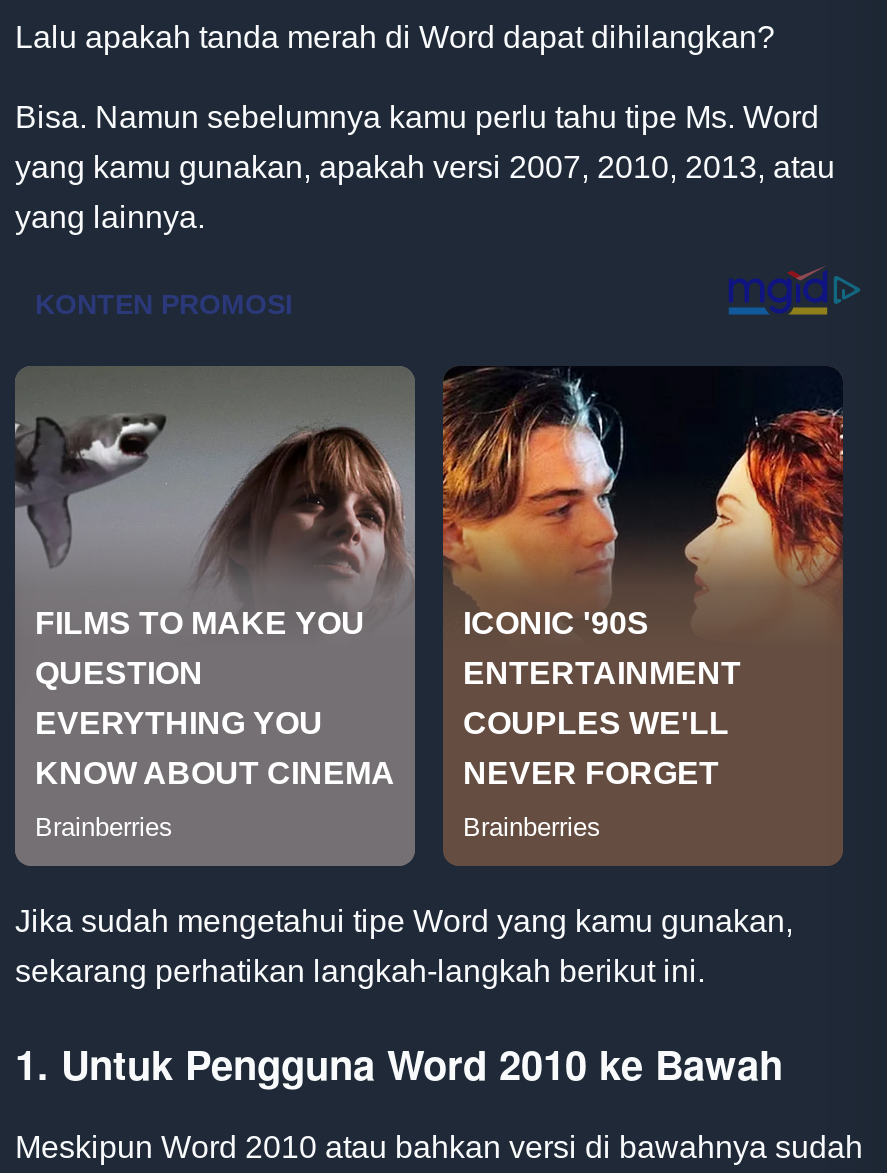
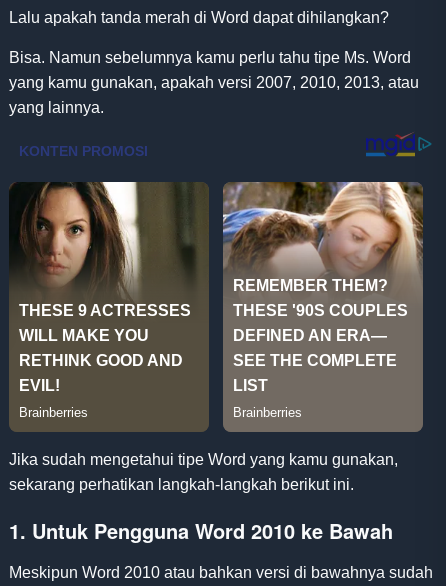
- [image]
+ [image]

- [image]
+ [image]
